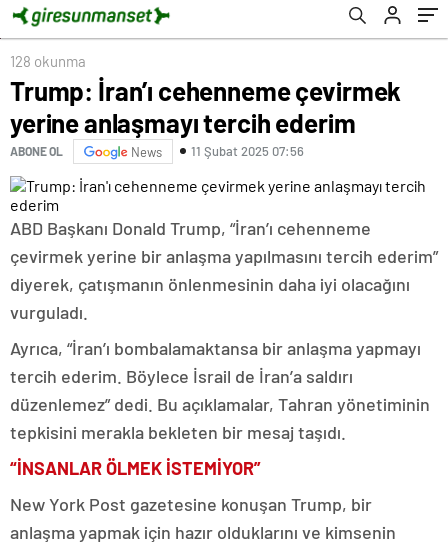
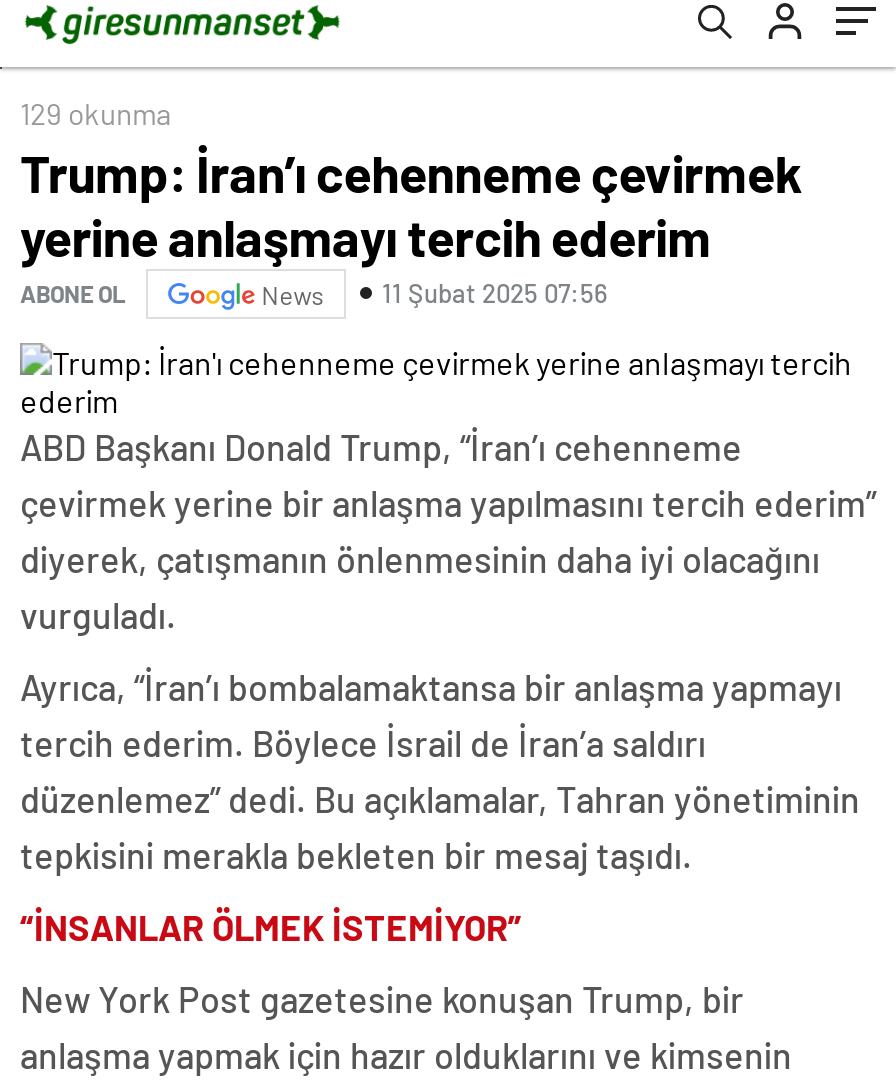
- 128 okunma
+ 129 okunma
